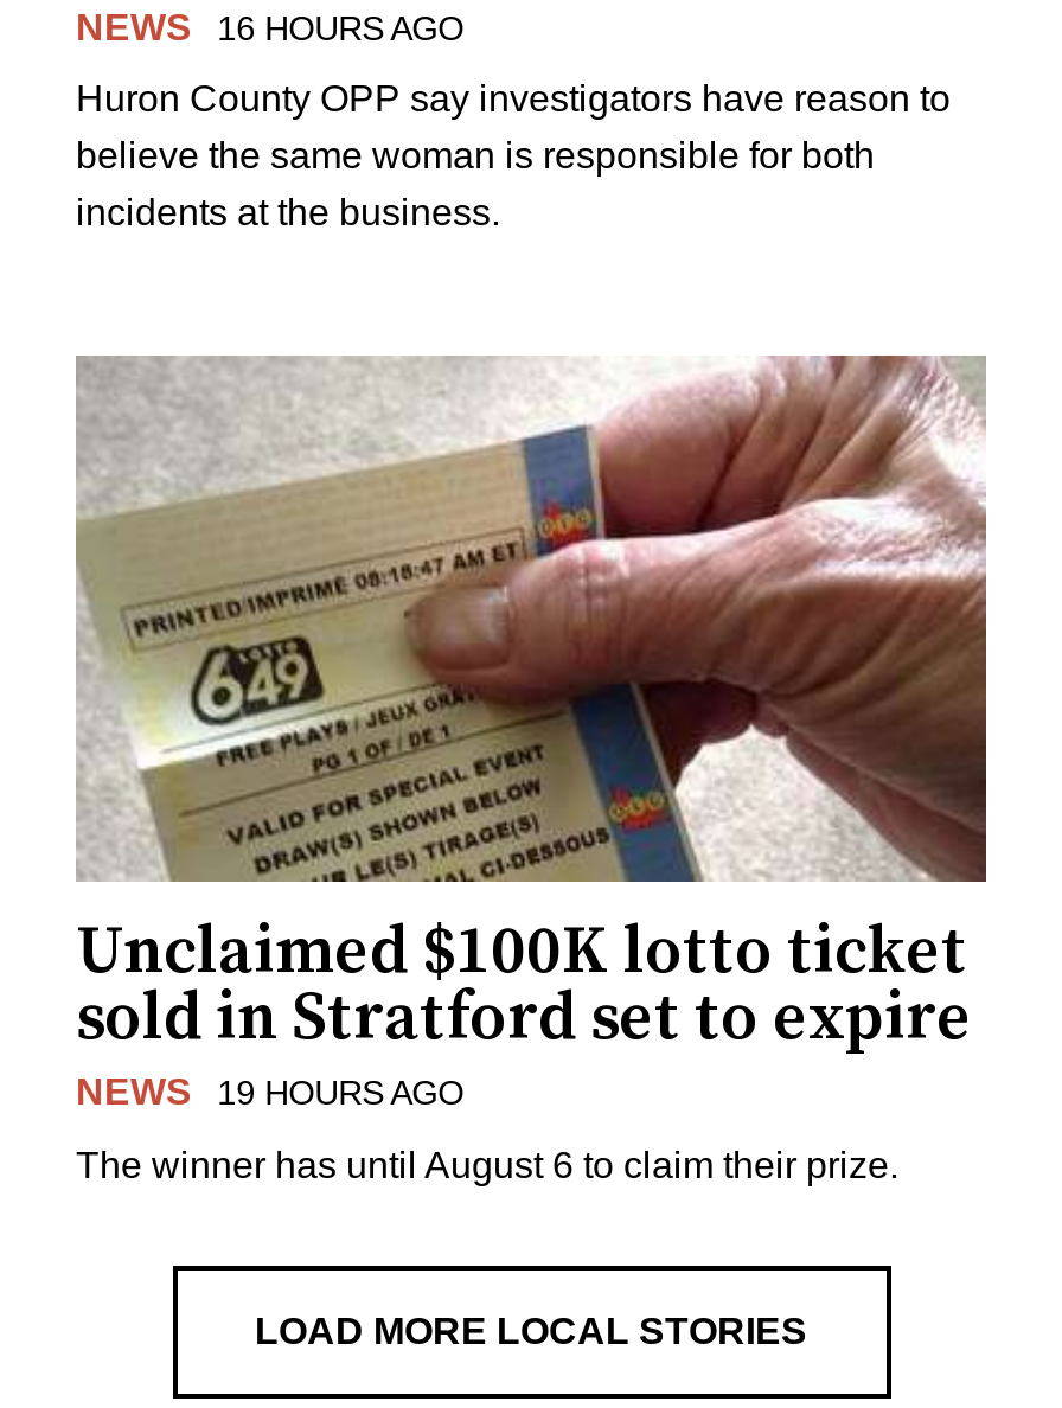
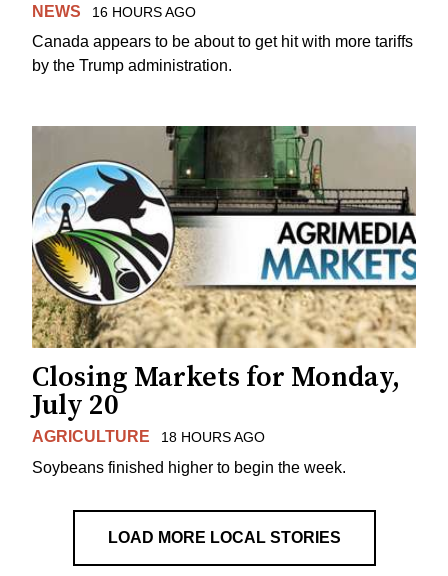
- Huron County OPP say investigators have reason to
- believe the same woman is responsible for both
- incidents at the business.
+ Canada appears to be about to get hit with more tariffs
+ by the Trump administration.

- [image]
- Unclaimed $100K lotto ticket
- sold in Stratford set to expire
- NEWS
- 19 HOURS AGO
+ [image]
+ Closing Markets for Monday,
+ July 20
+ AGRICULTURE
+ 18 HOURS AGO

- The winner has until August 6 to claim their prize.
+ Soybeans finished higher to begin the week.
